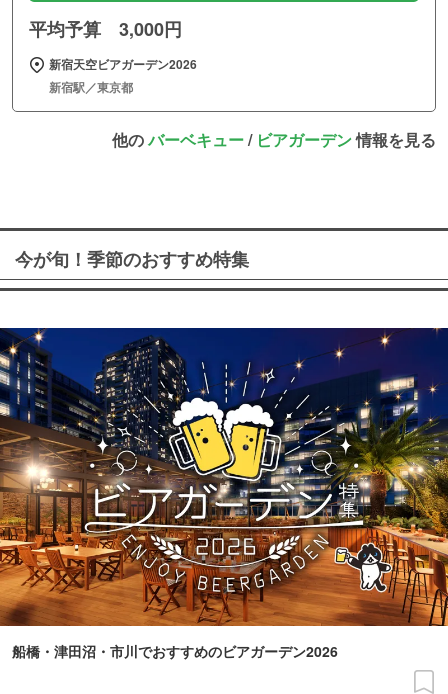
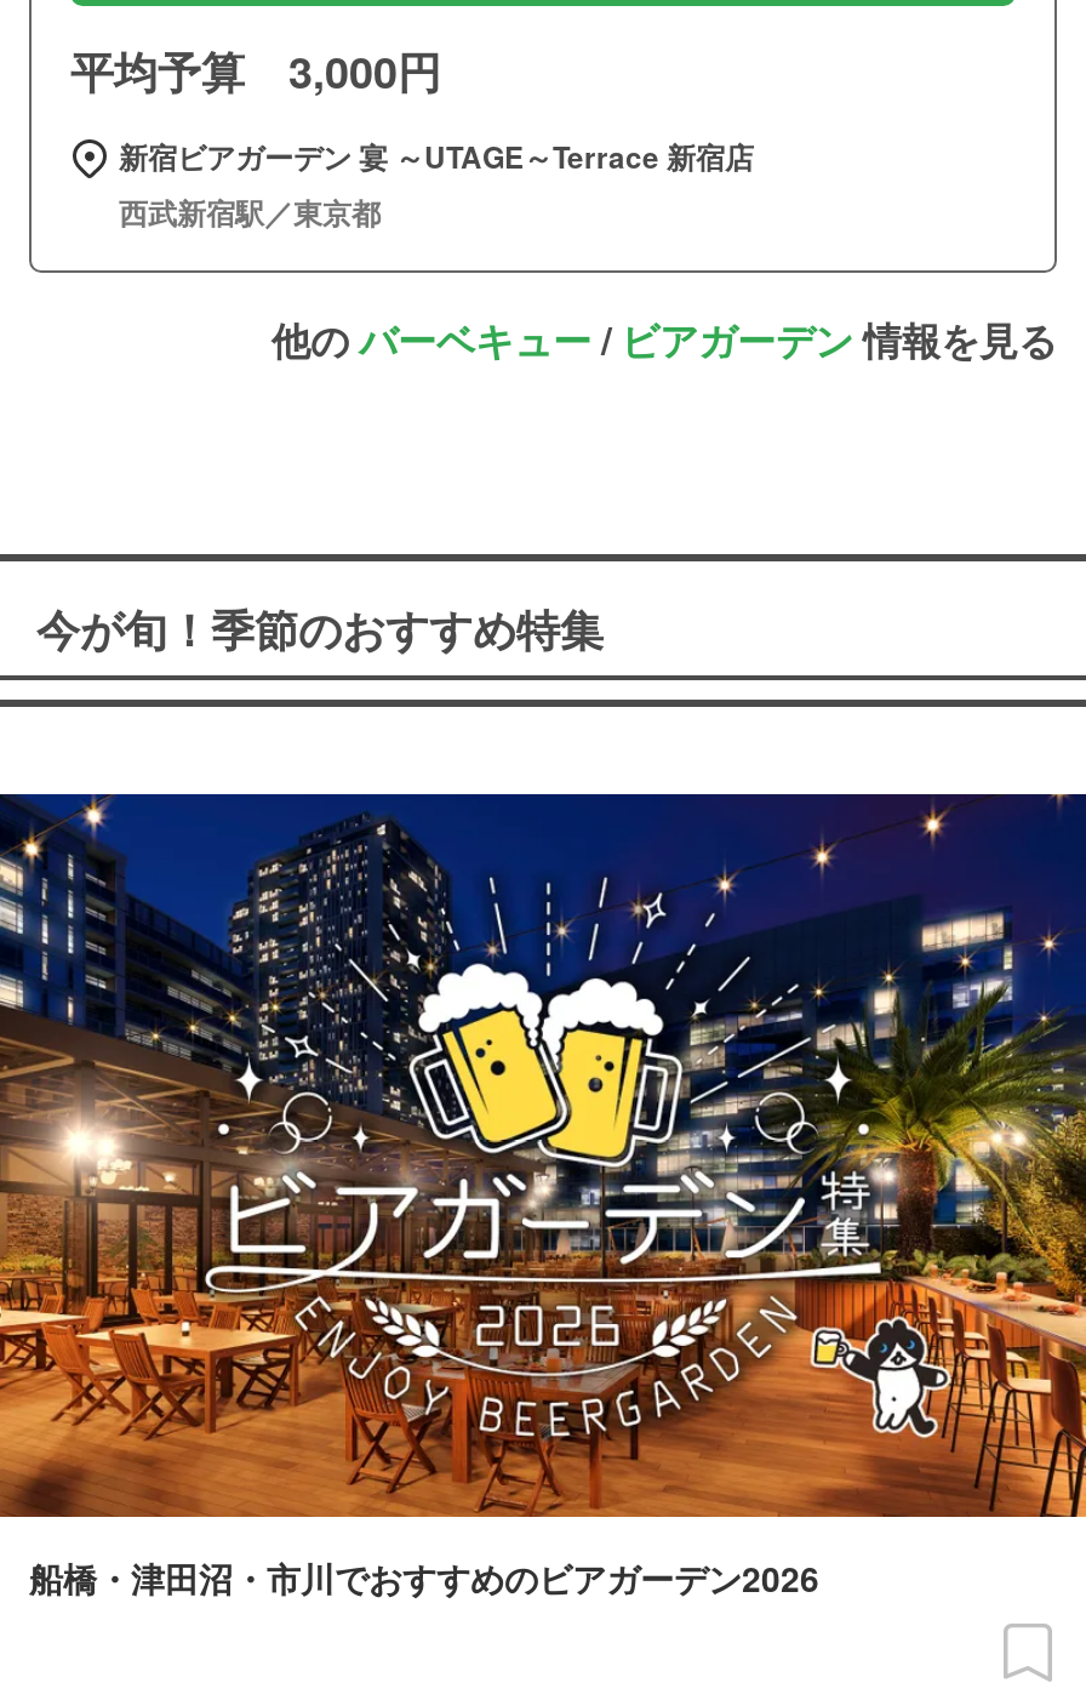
- 新宿天空ビアガーデン2026
- 新宿駅／東京都
+ 新宿ビアガーデン 宴 ～UTAGE～Terrace 新宿店
+ 西武新宿駅／東京都
